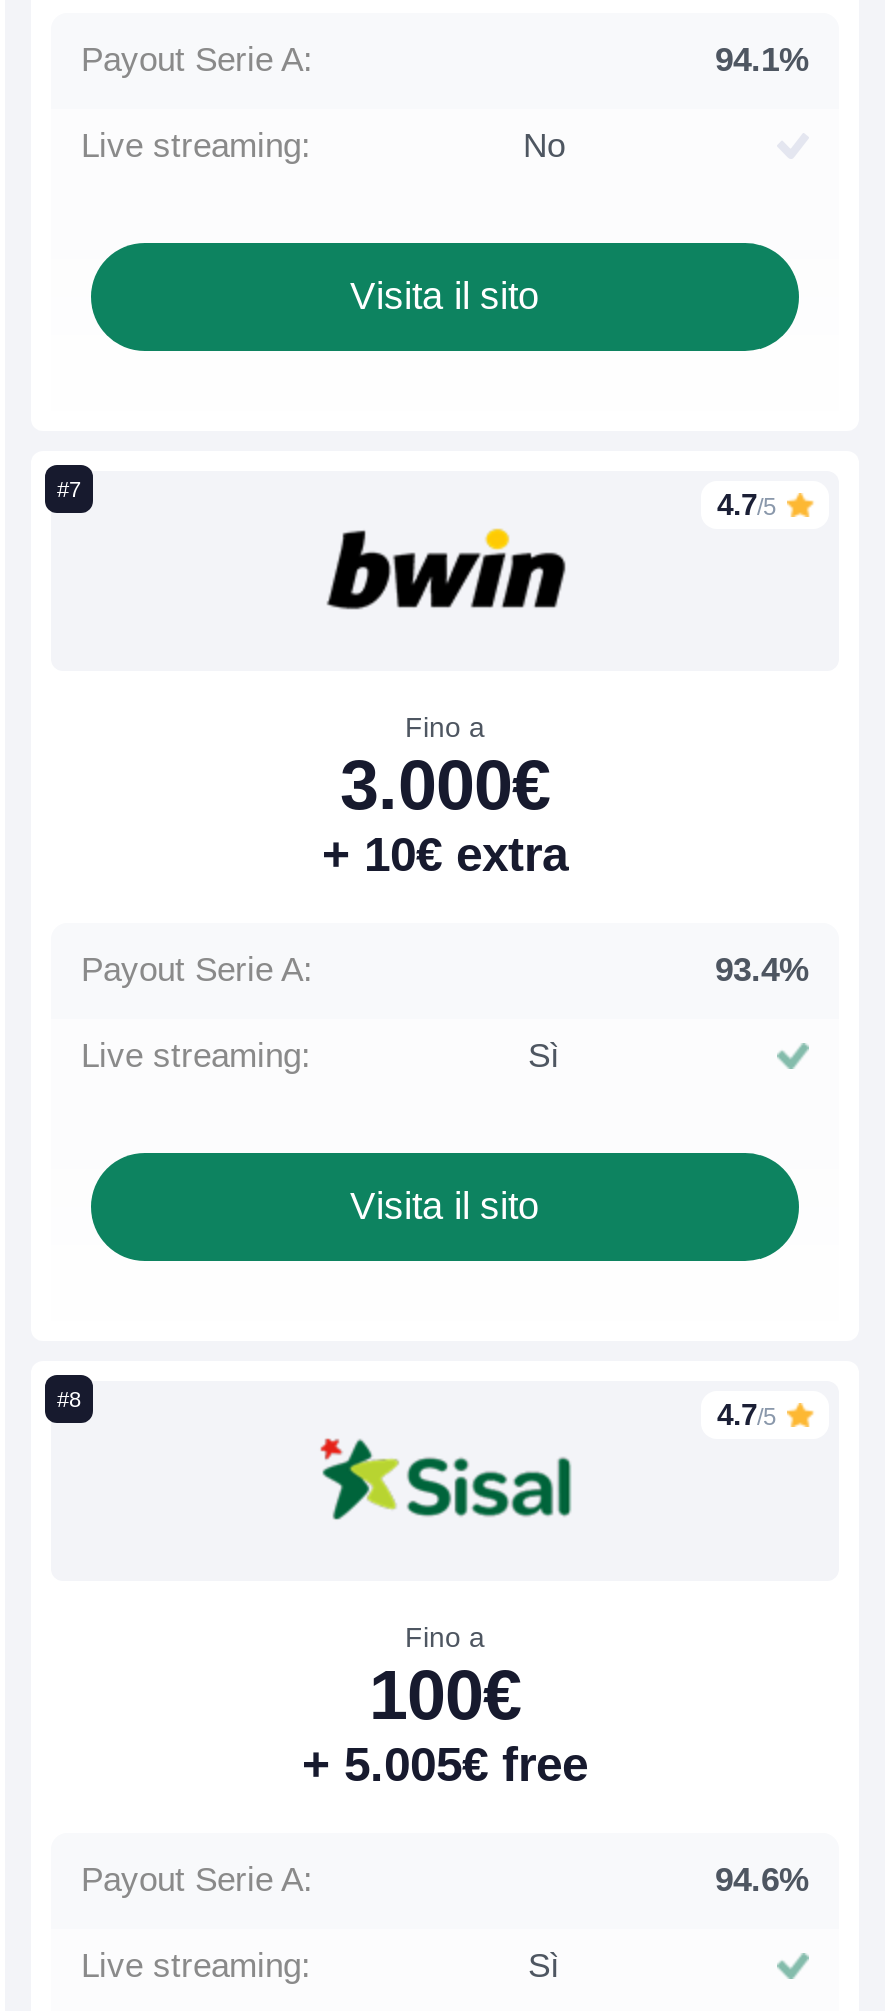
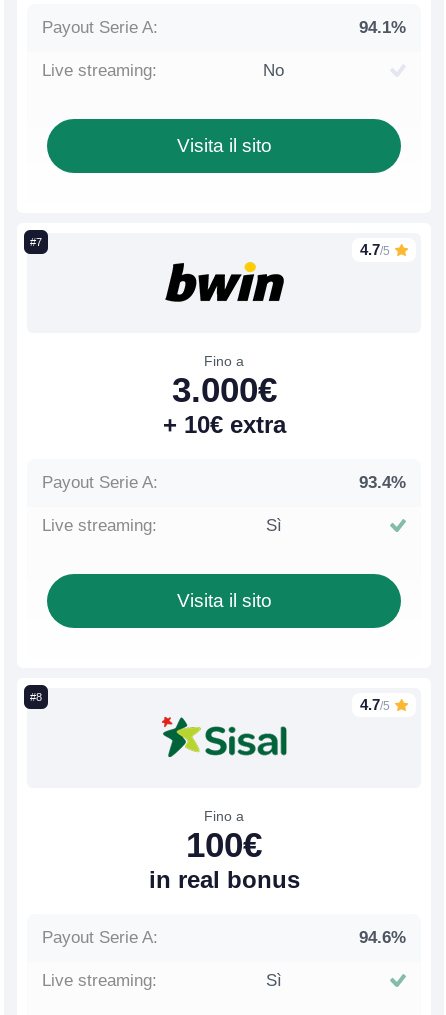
- + 5.005€ free
+ in real bonus
